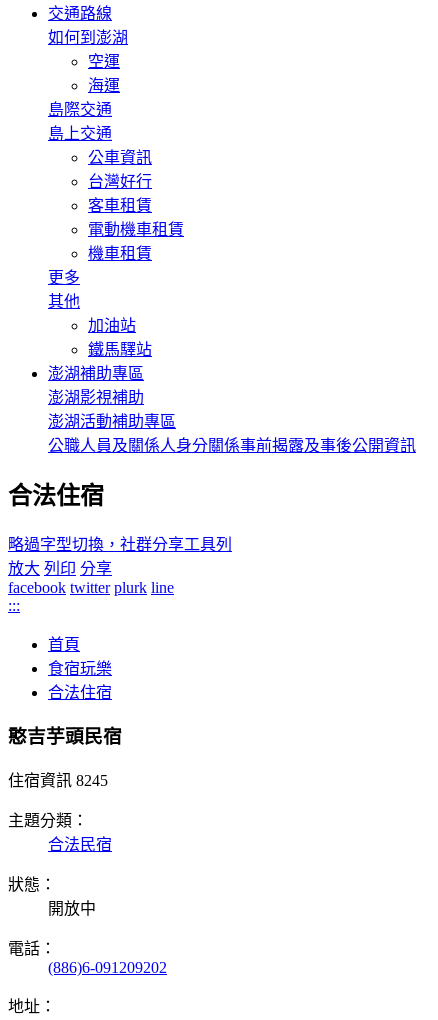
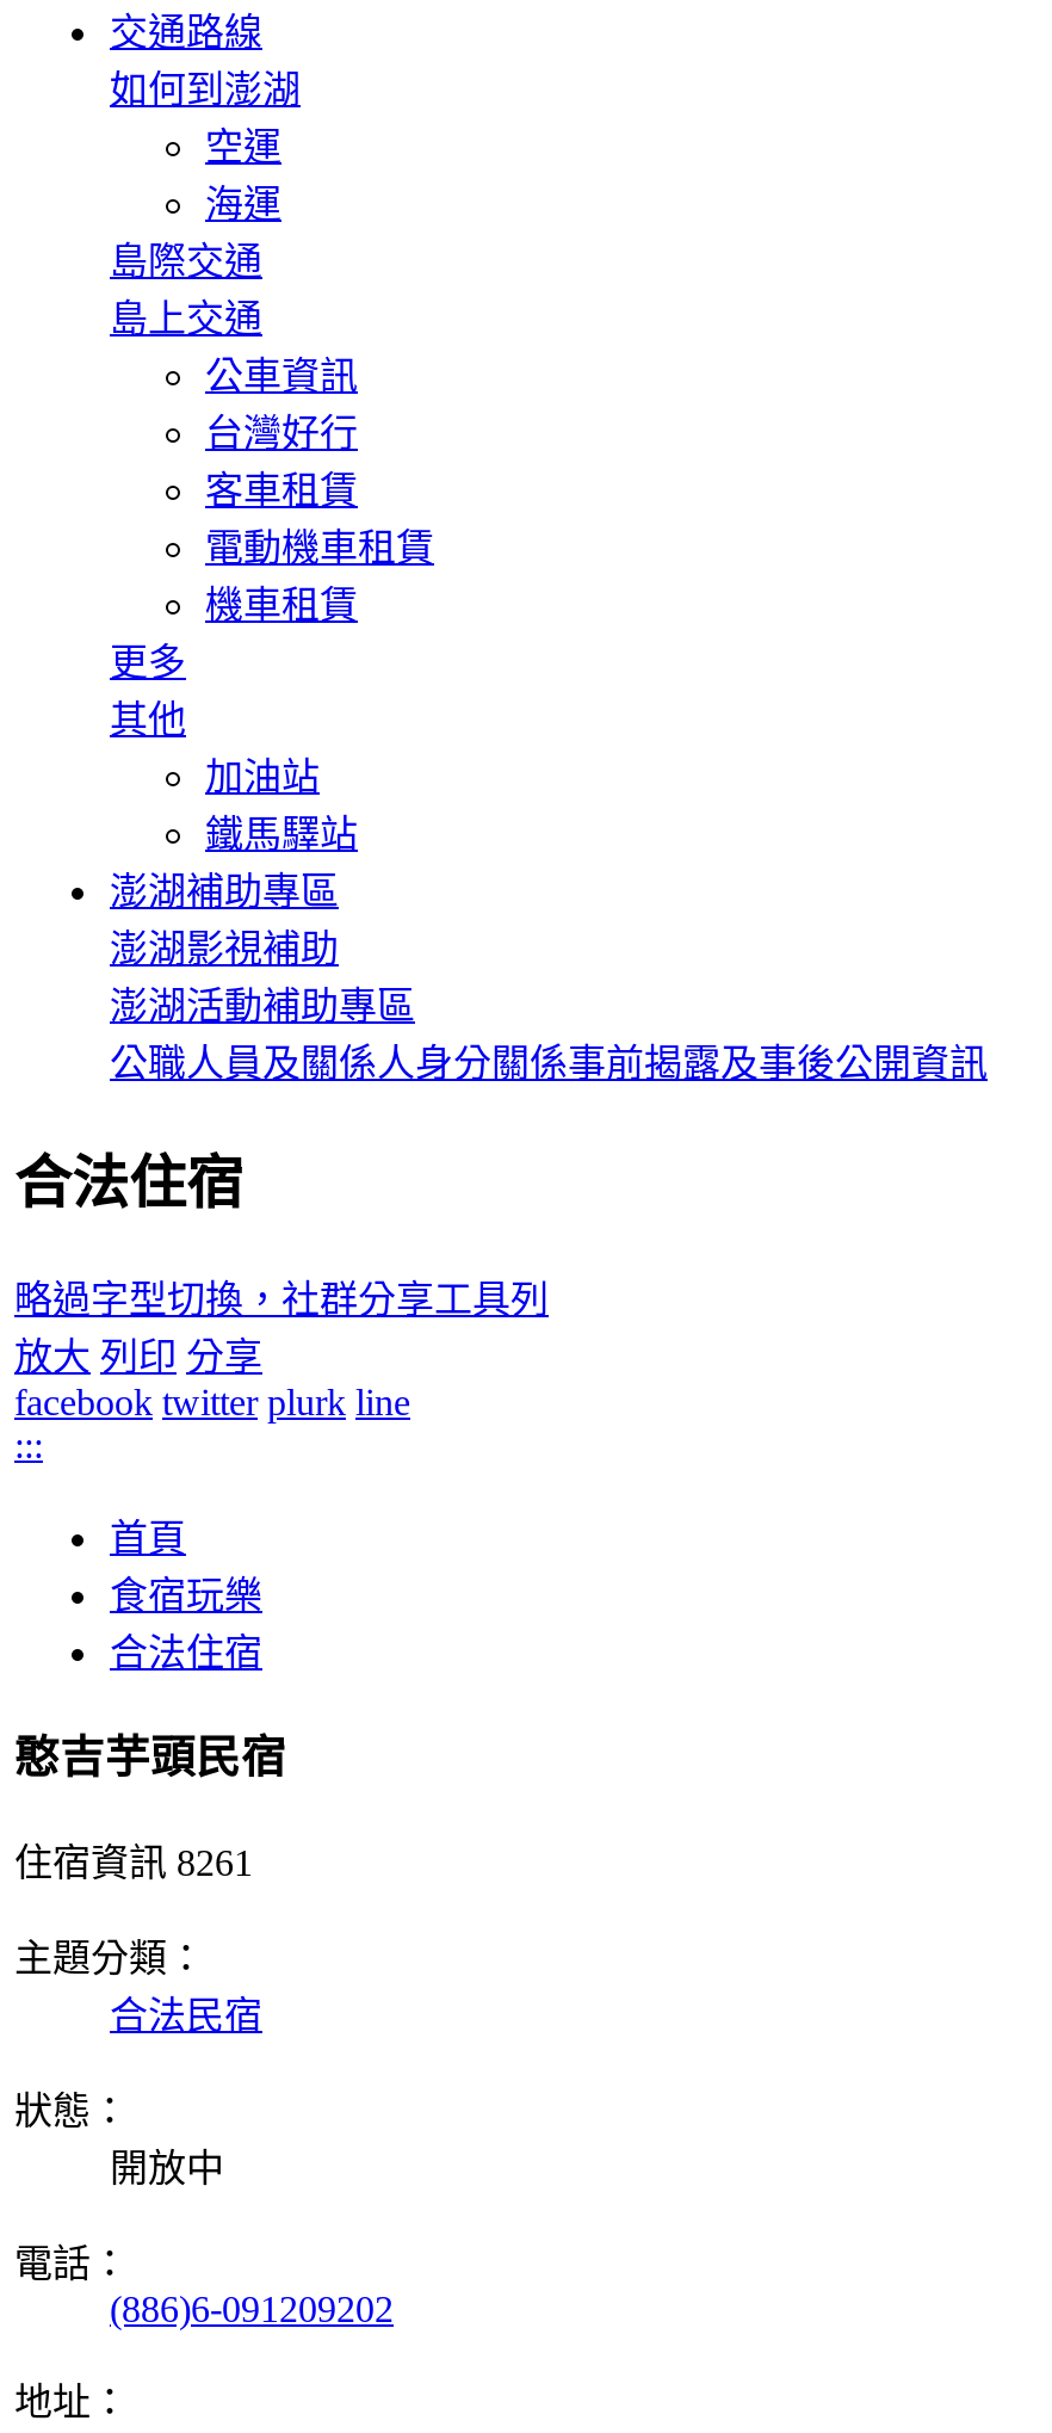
- 住宿資訊8245
+ 住宿資訊8261
